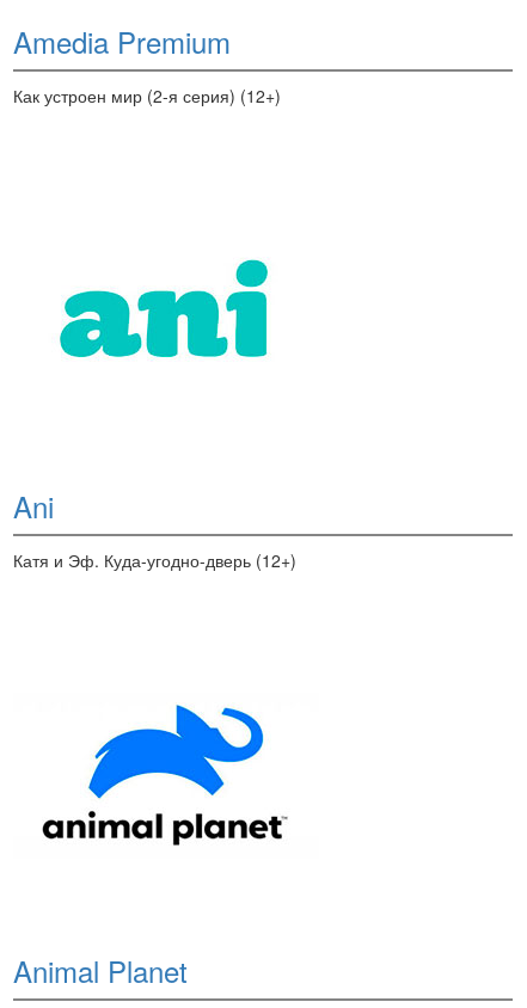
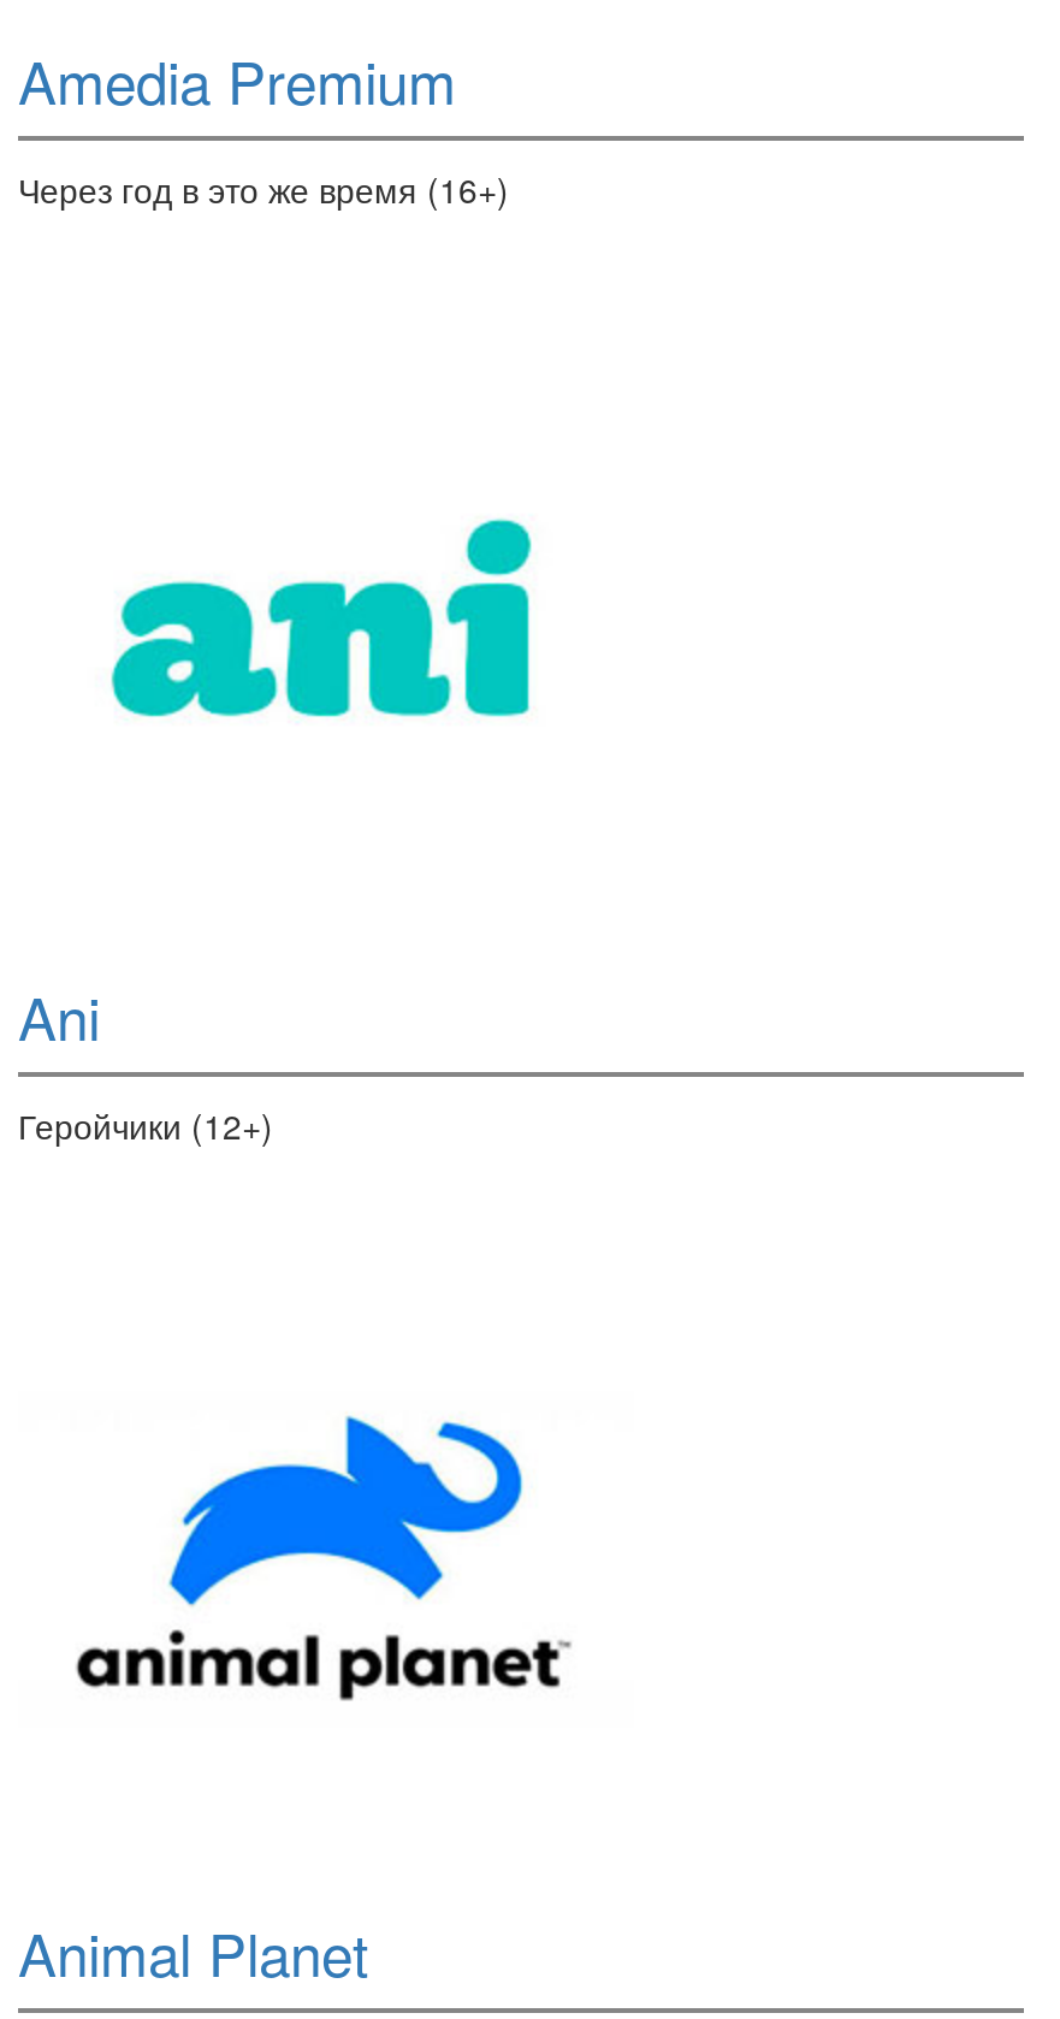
- Как устроен мир (2-я серия) (12+)
+ Через год в это же время (16+)

- Катя и Эф. Куда-угодно-дверь (12+)
+ Геройчики (12+)
